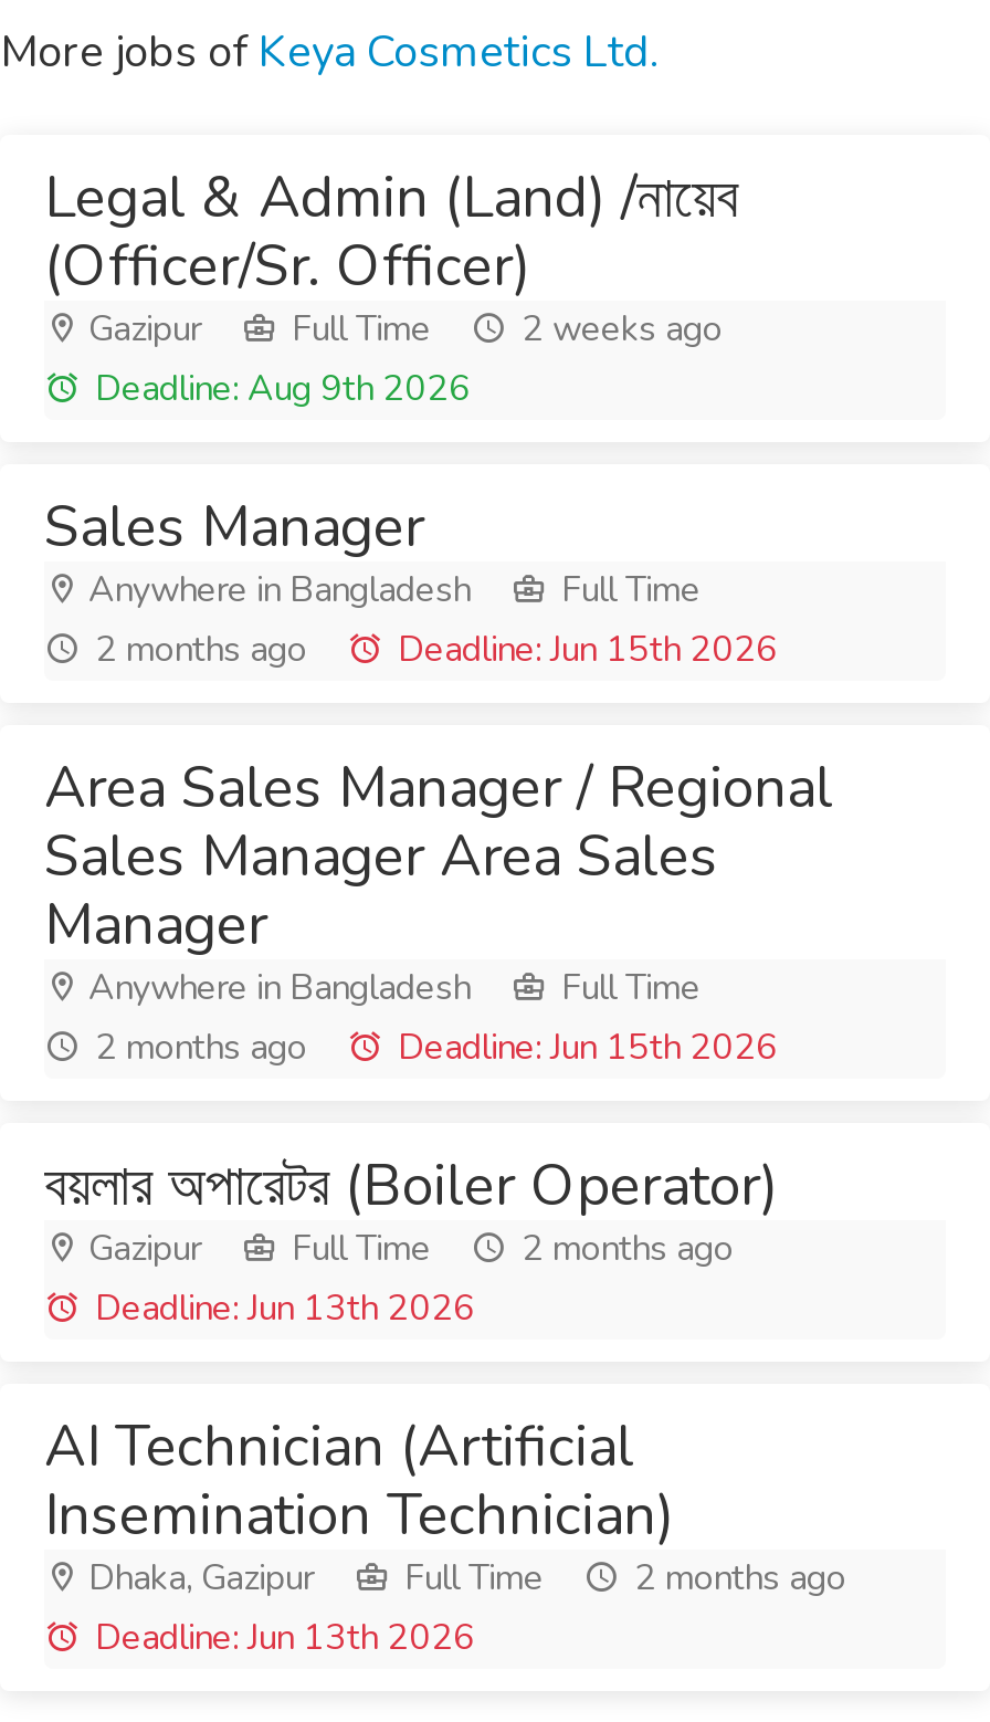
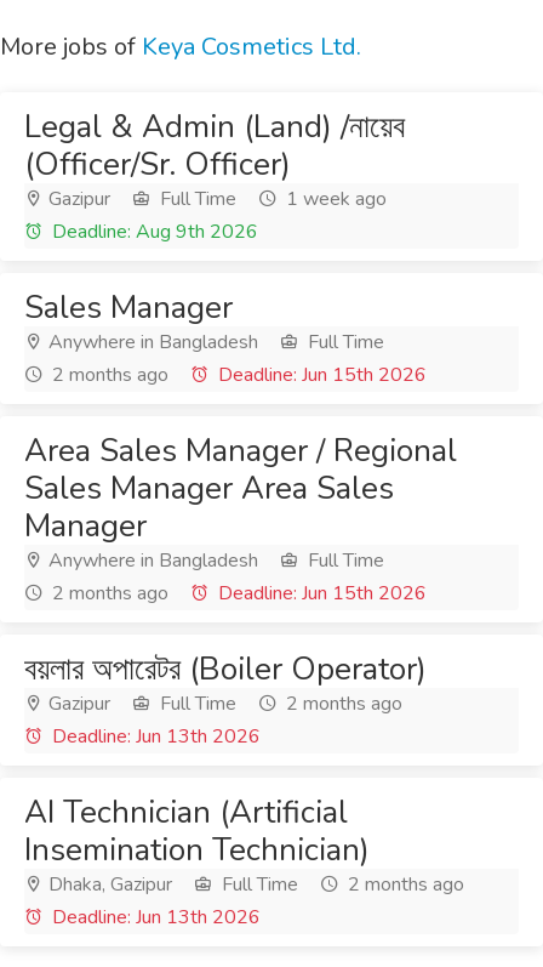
- Gazipur Full Time 2 weeks ago
+ Gazipur Full Time 1 week ago
